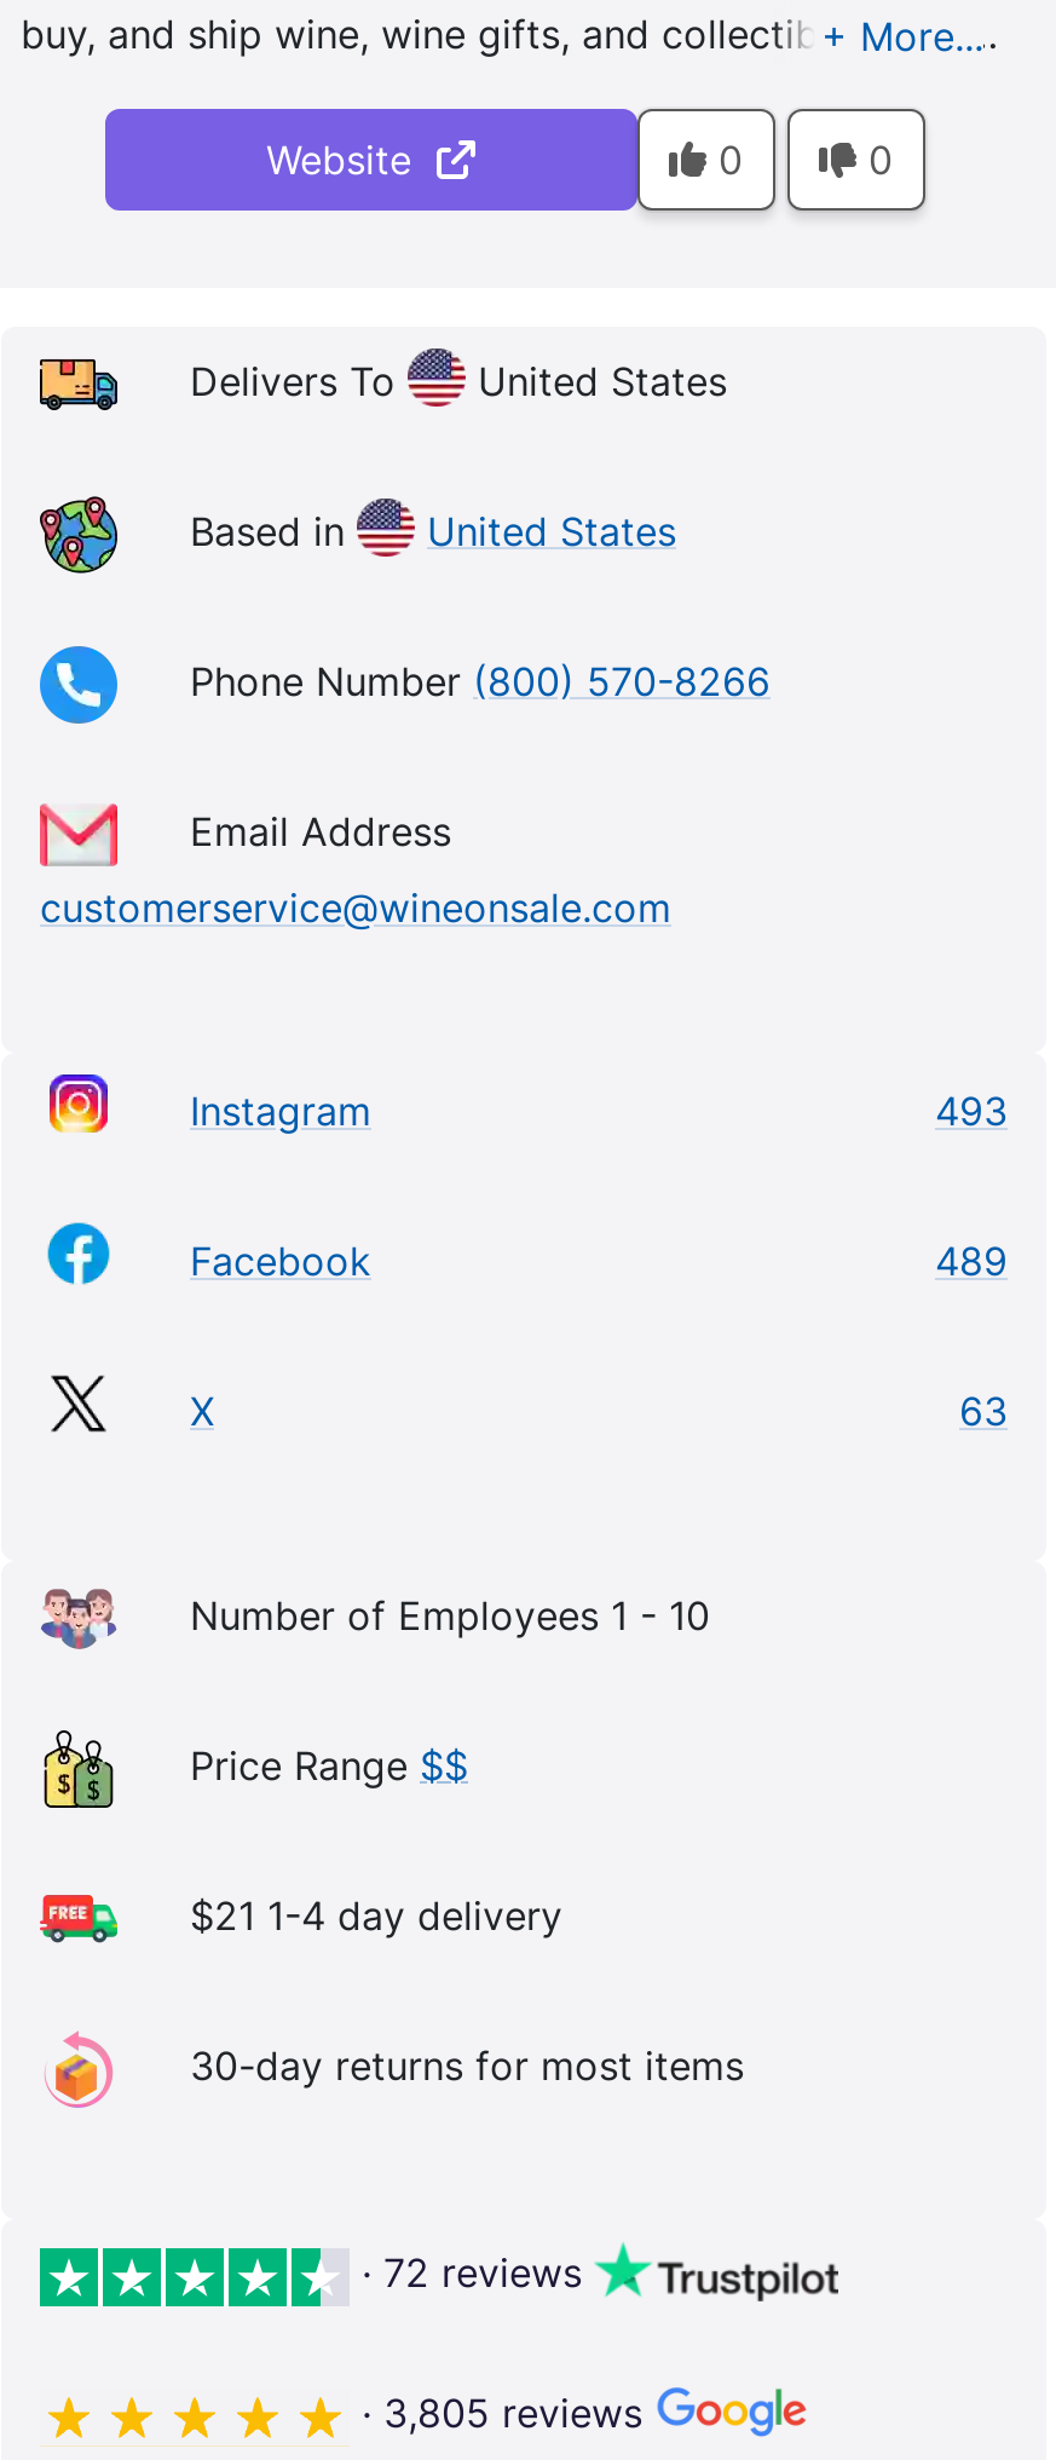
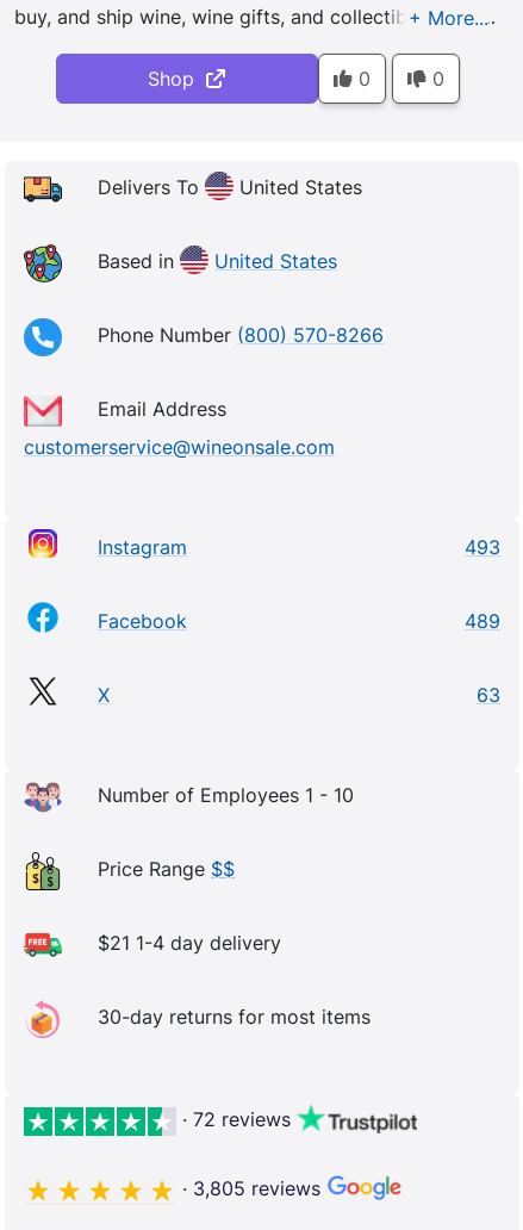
- Website
+ Shop
